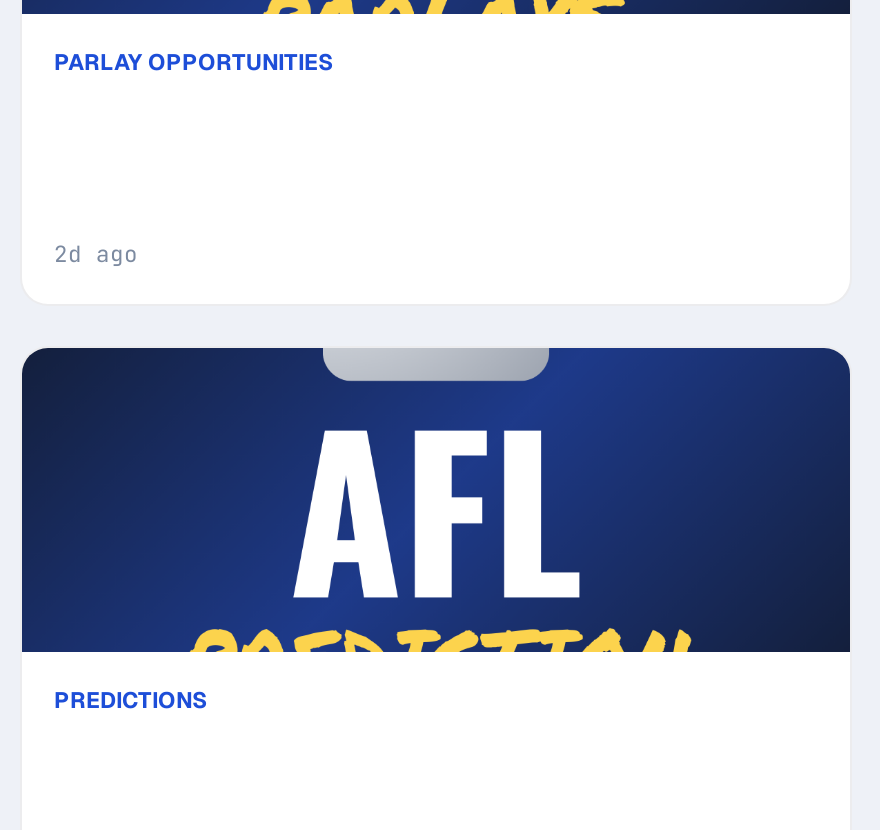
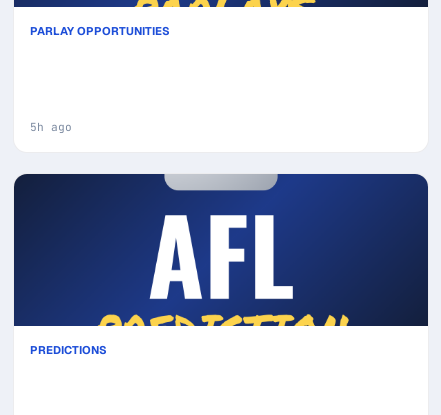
- 2d ago
+ 5h ago
